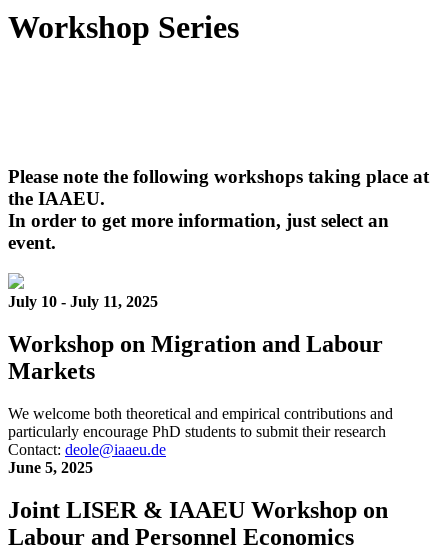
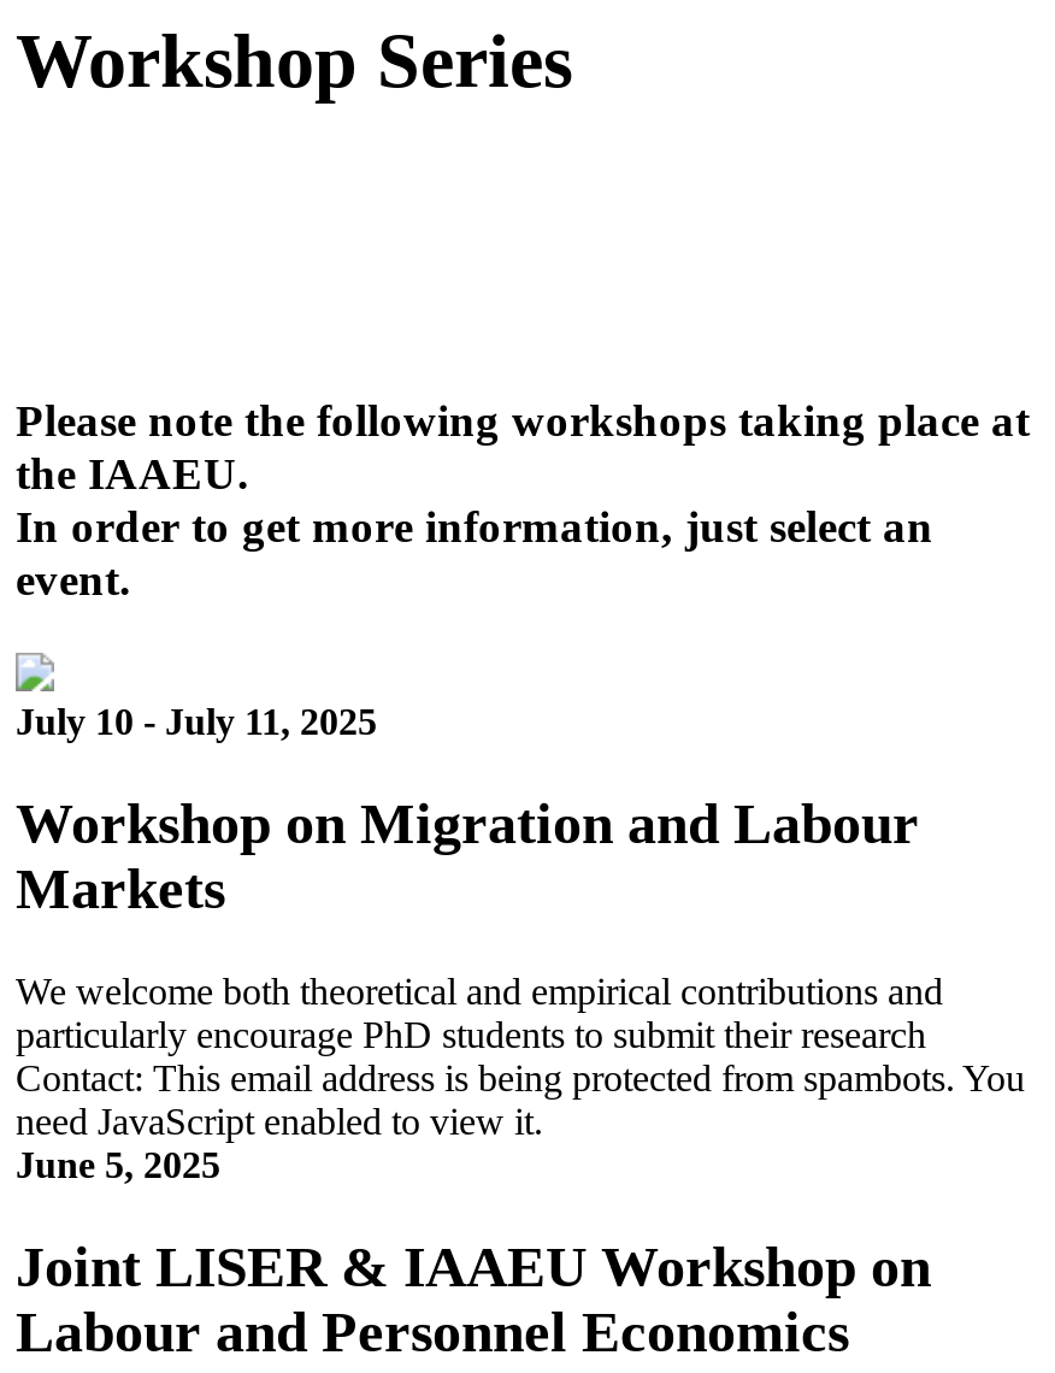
- Contact: deole@iaaeu.de
+ Contact: This email address is being protected from spambots. You
+ need JavaScript enabled to view it.
